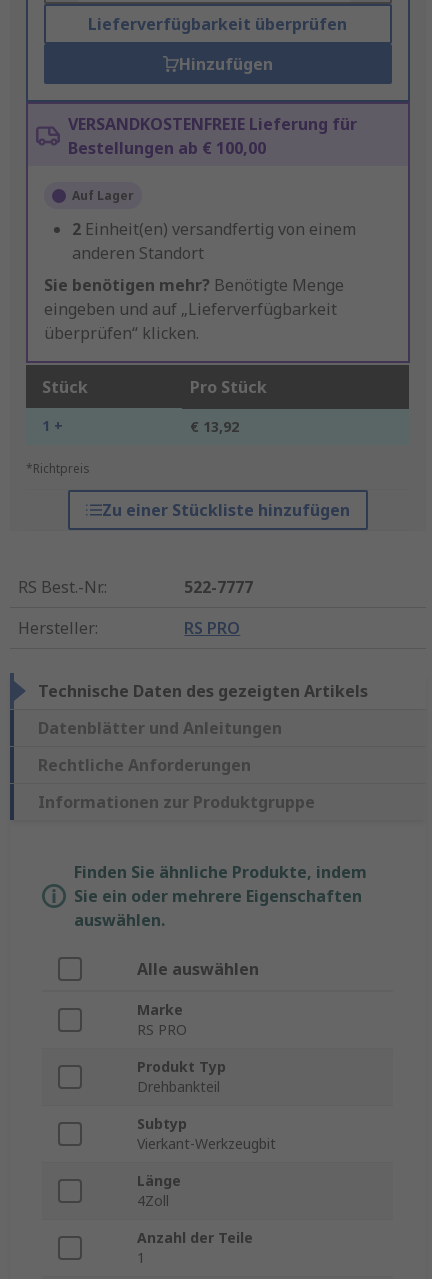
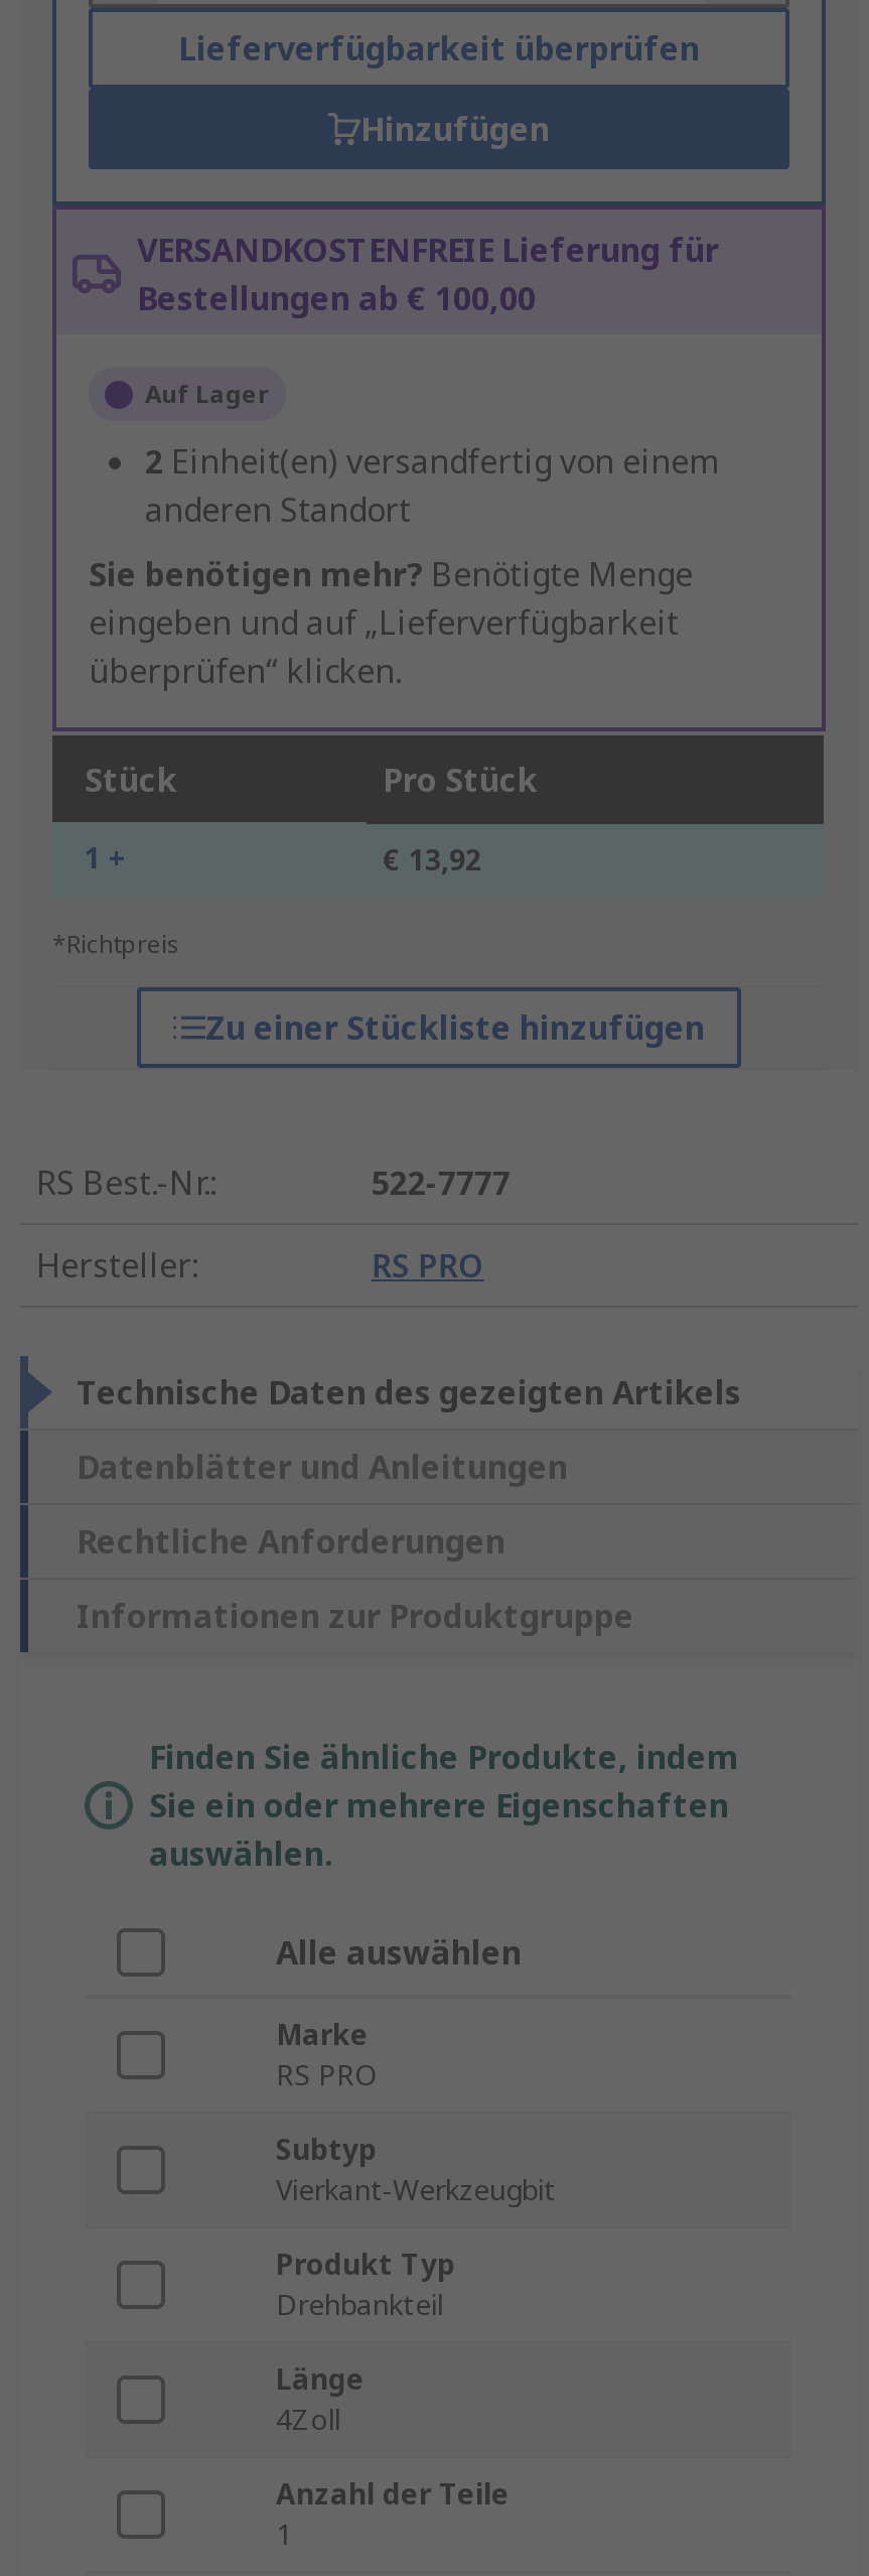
moved down: Produkt Typ | Drehbankteil

moved up: Subtyp | Vierkant-Werkzeugbit
